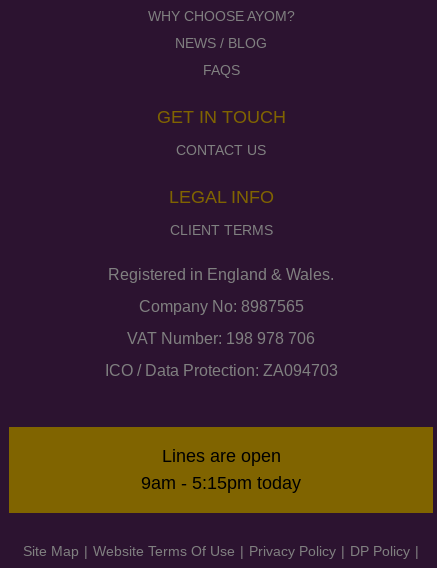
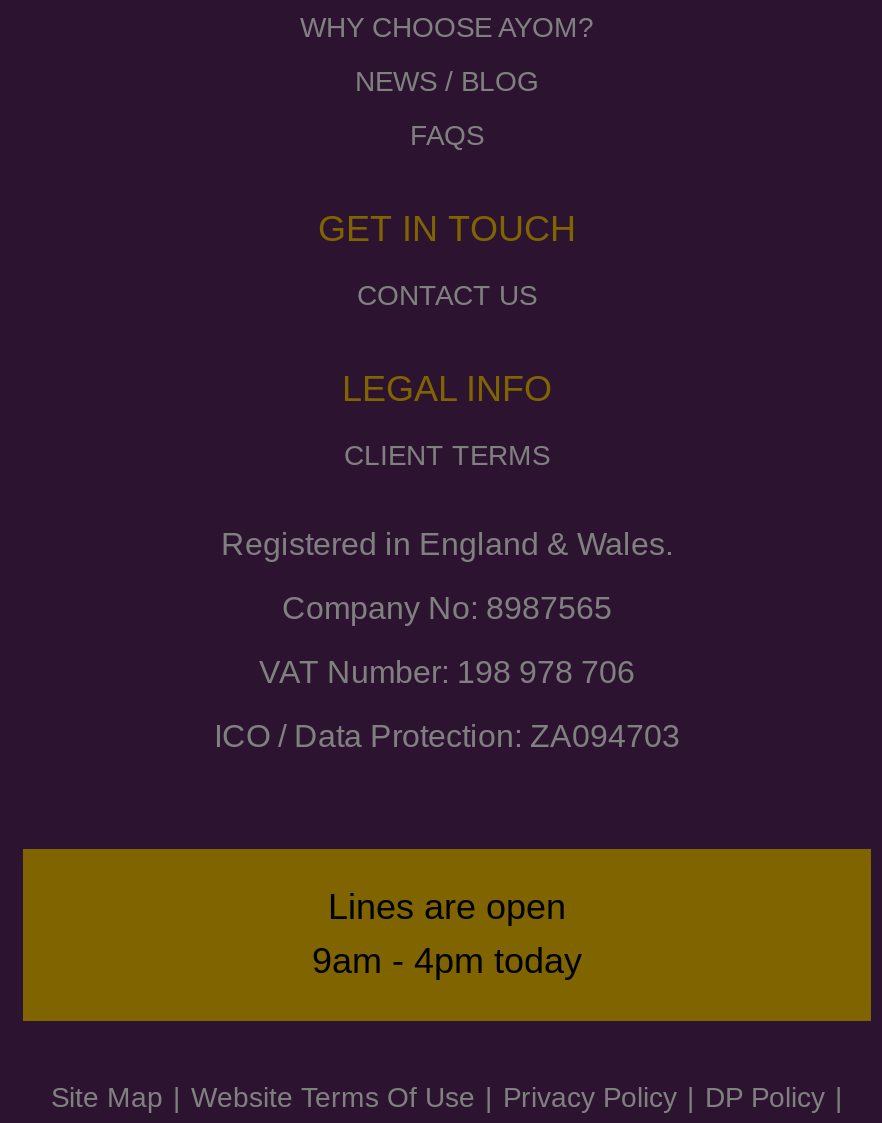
- 9am - 5:15pm today
+ 9am - 4pm today
